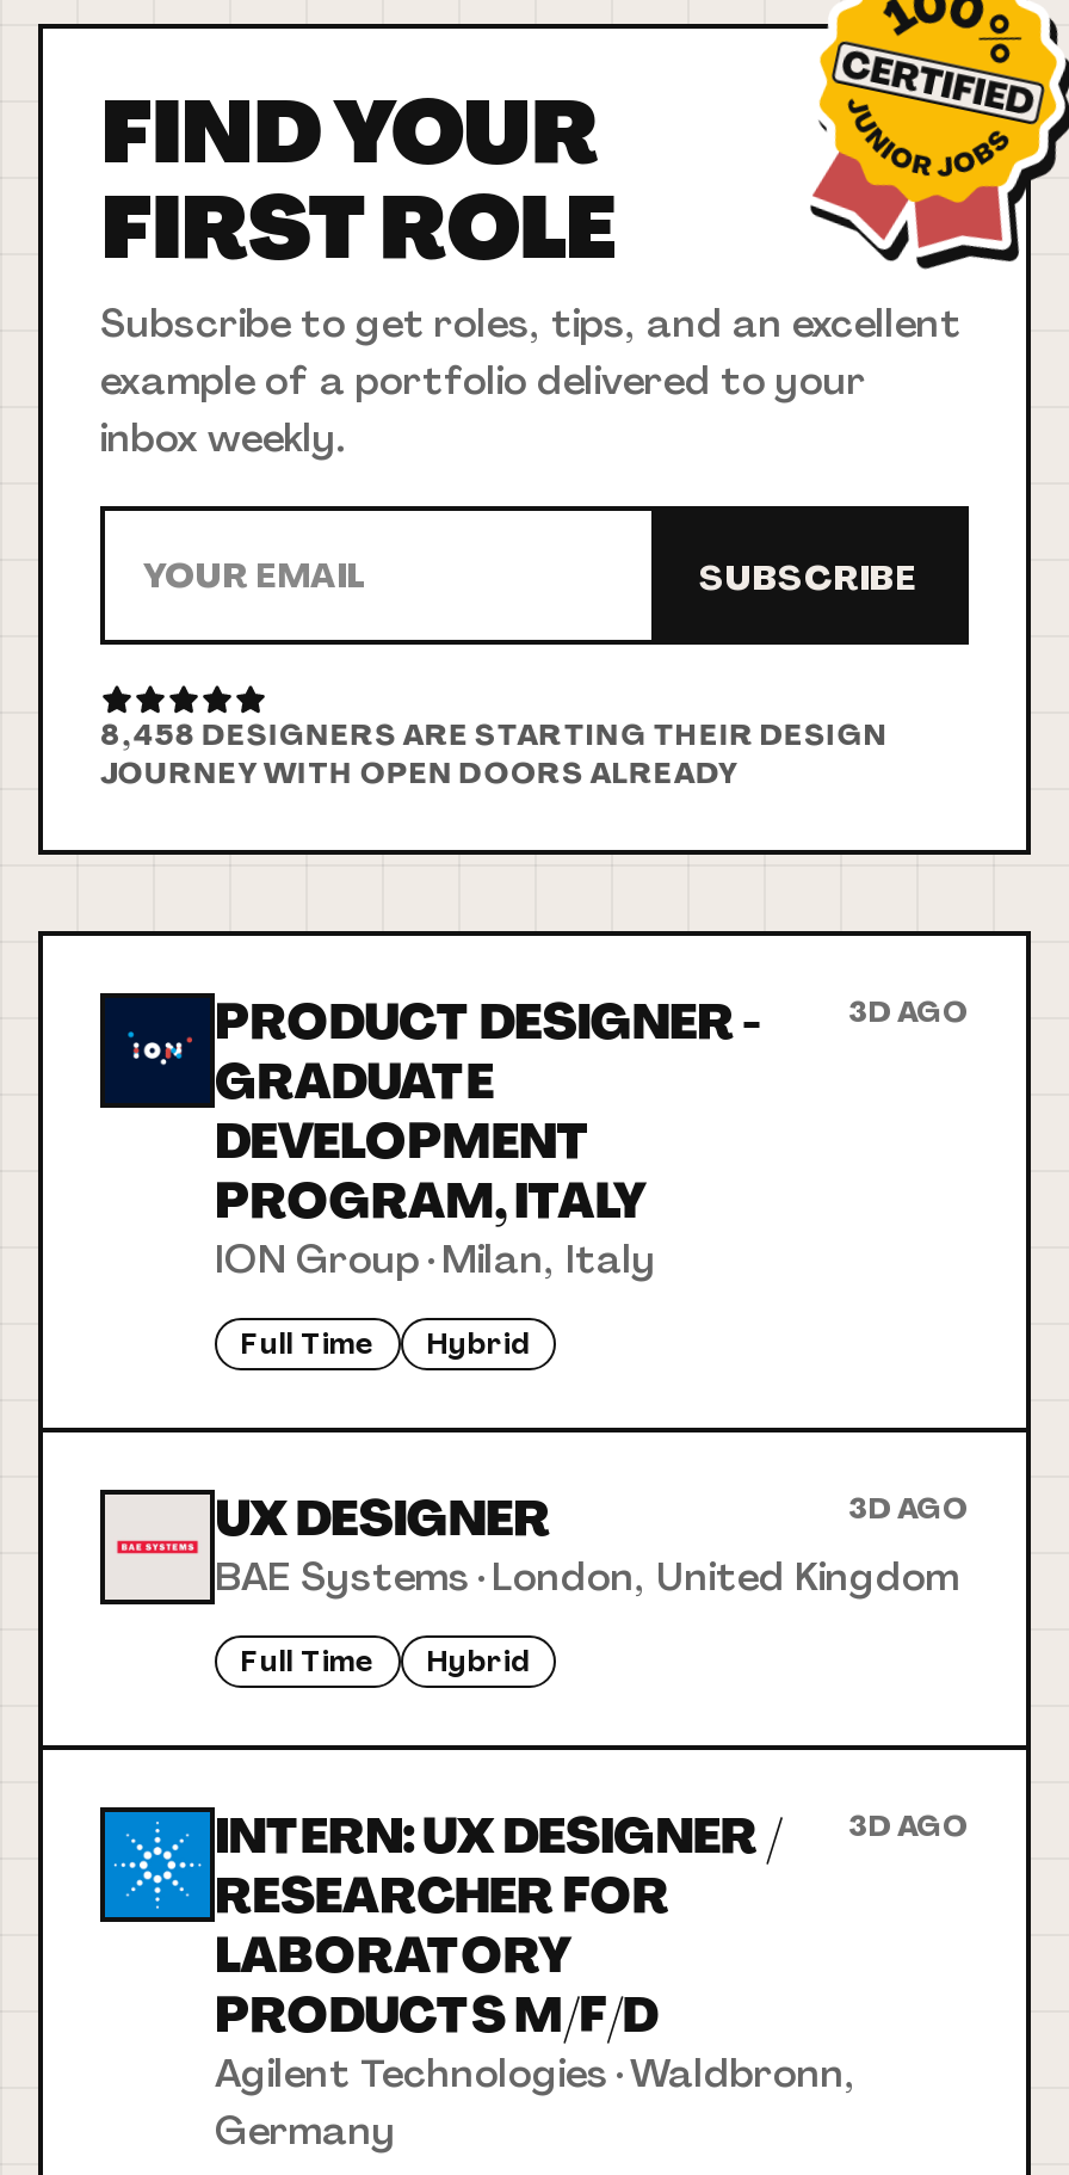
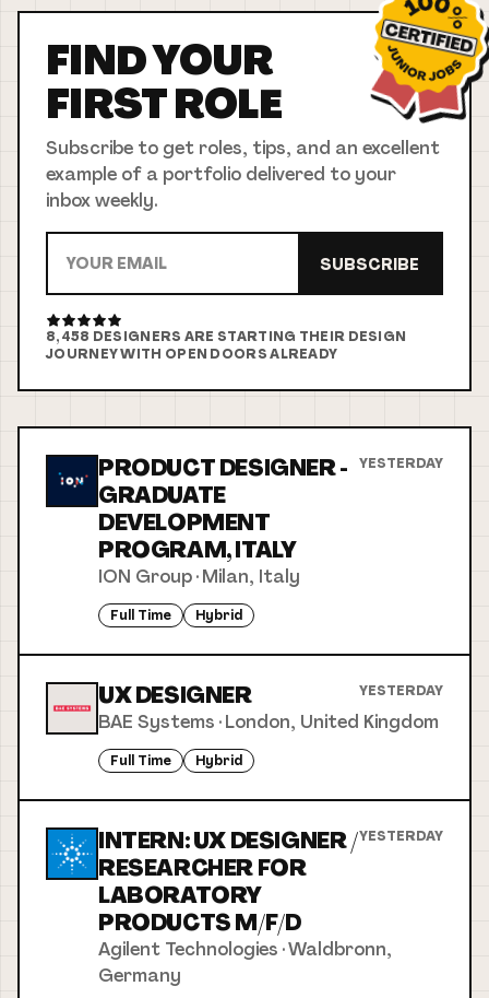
- 3D AGO
+ YESTERDAY

- 3D AGO
+ YESTERDAY

- 3D AGO
+ YESTERDAY
